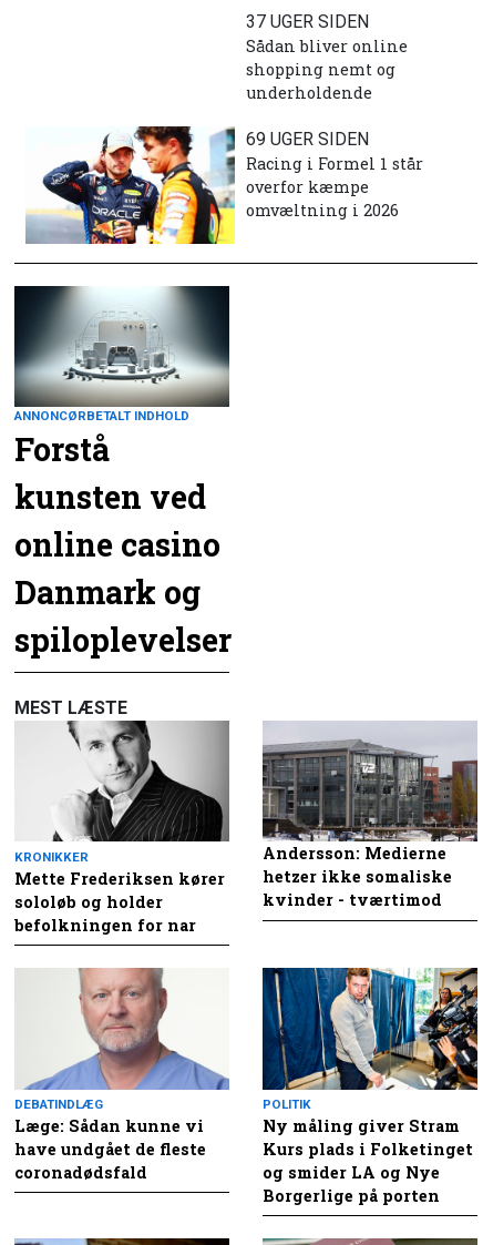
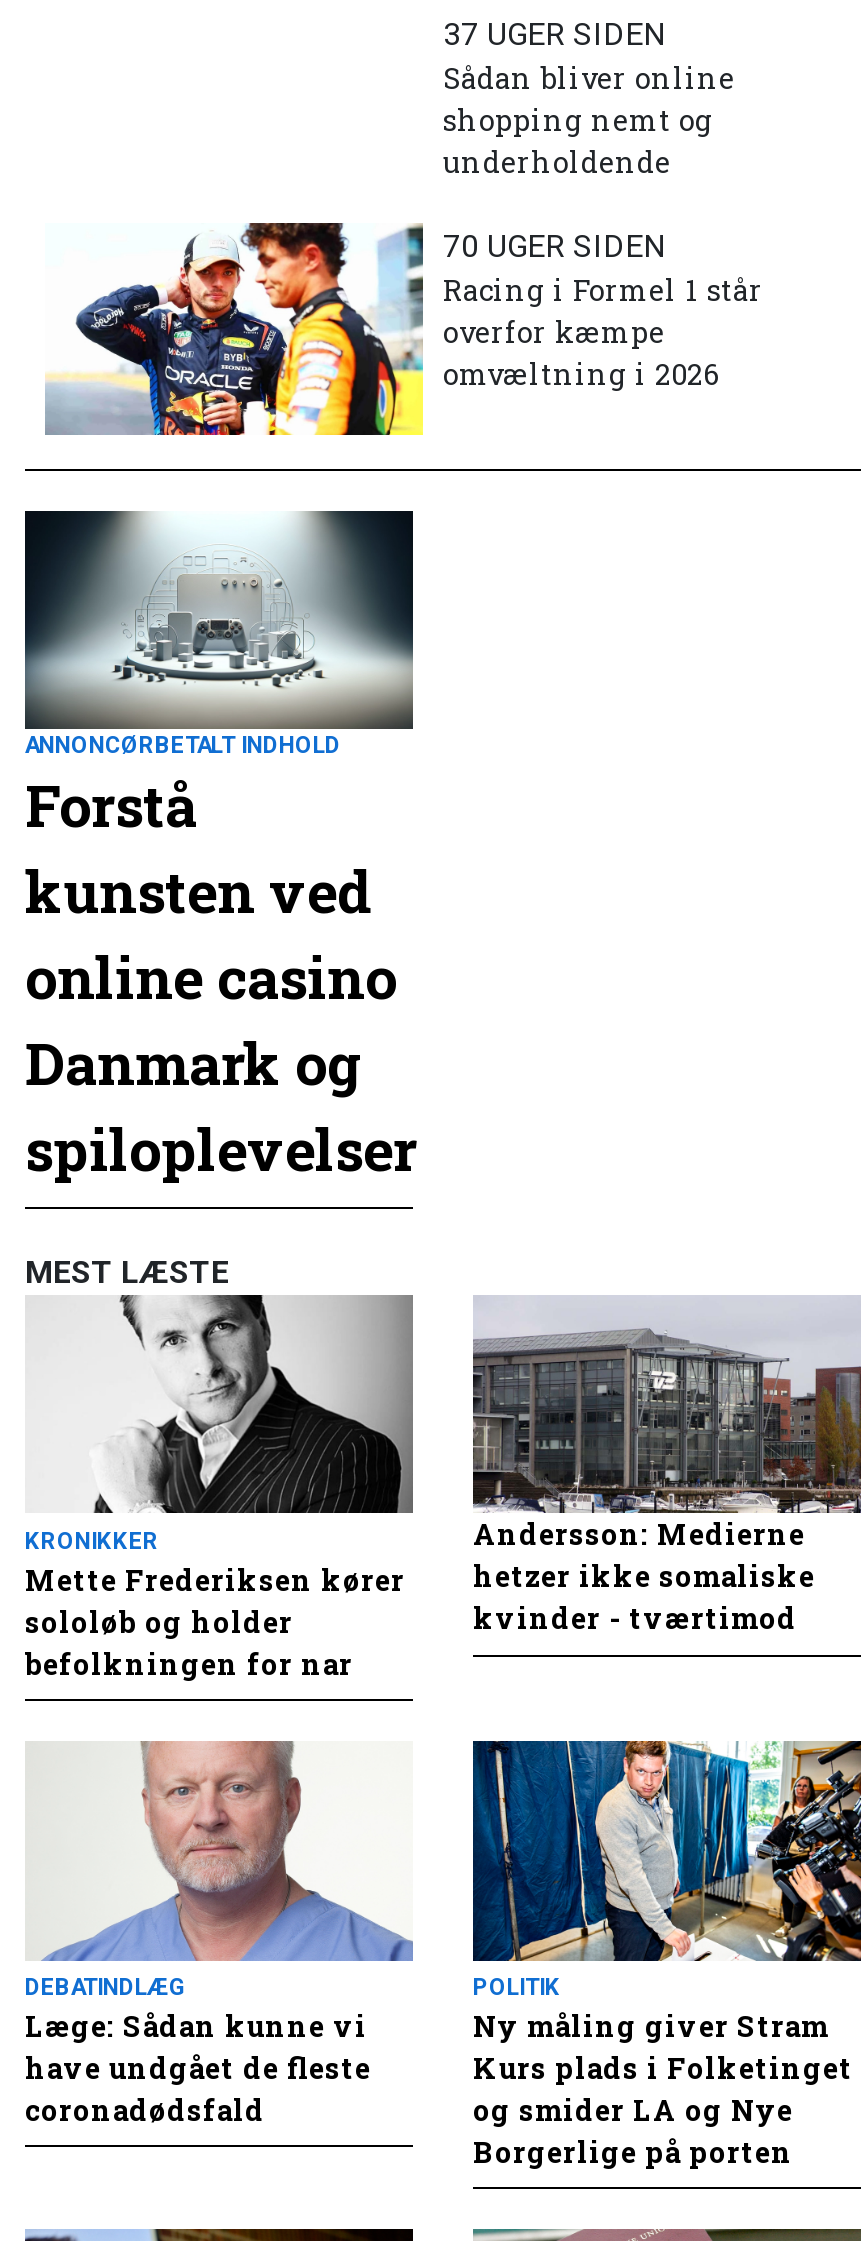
- 69 UGER SIDEN
+ 70 UGER SIDEN
